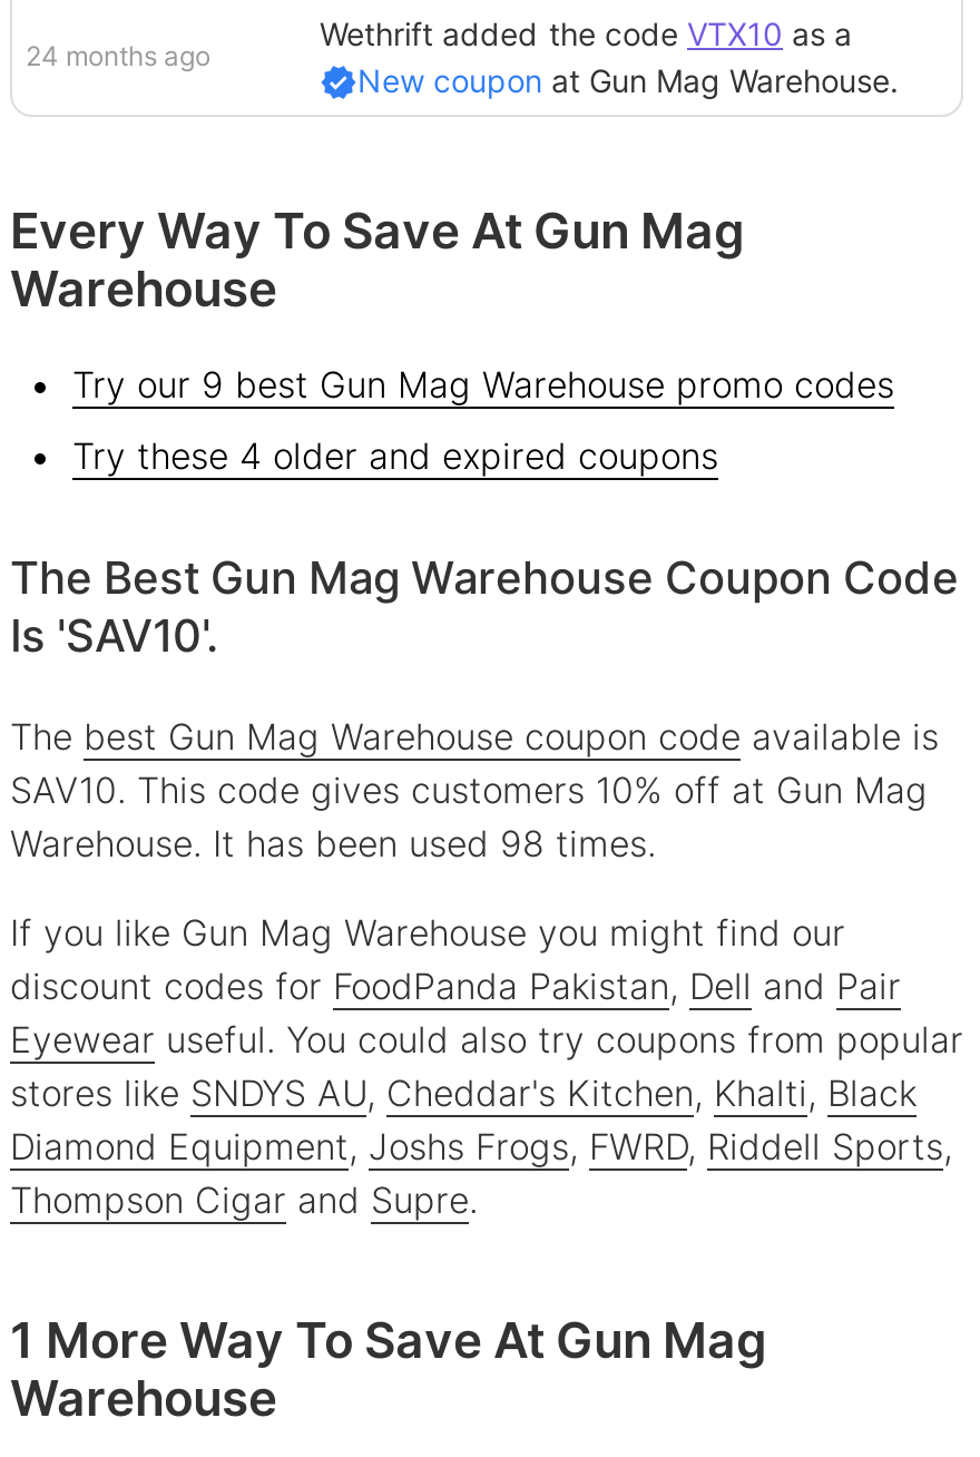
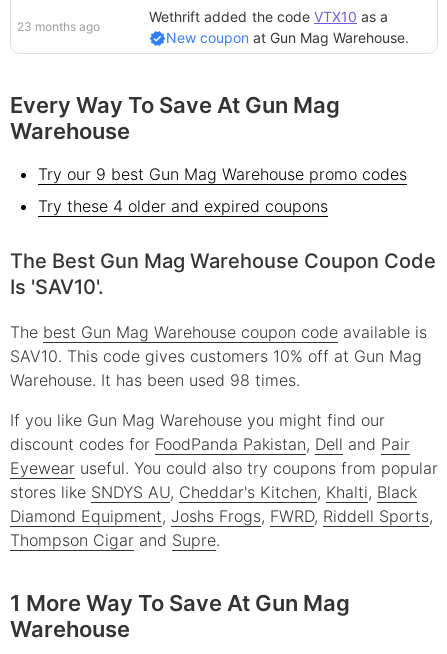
- 24 months ago
+ 23 months ago
